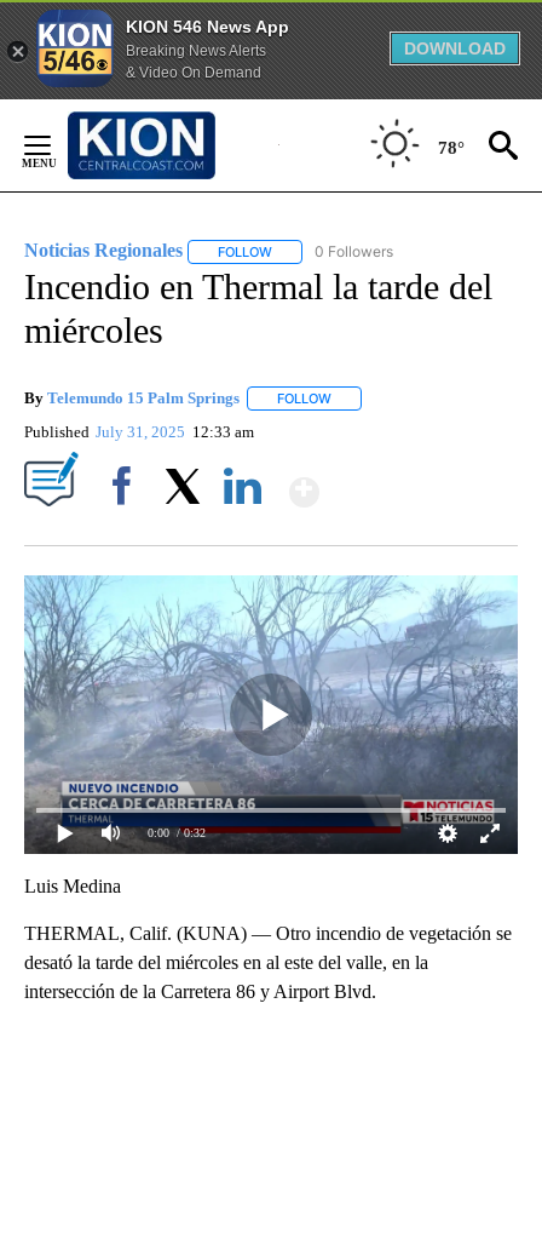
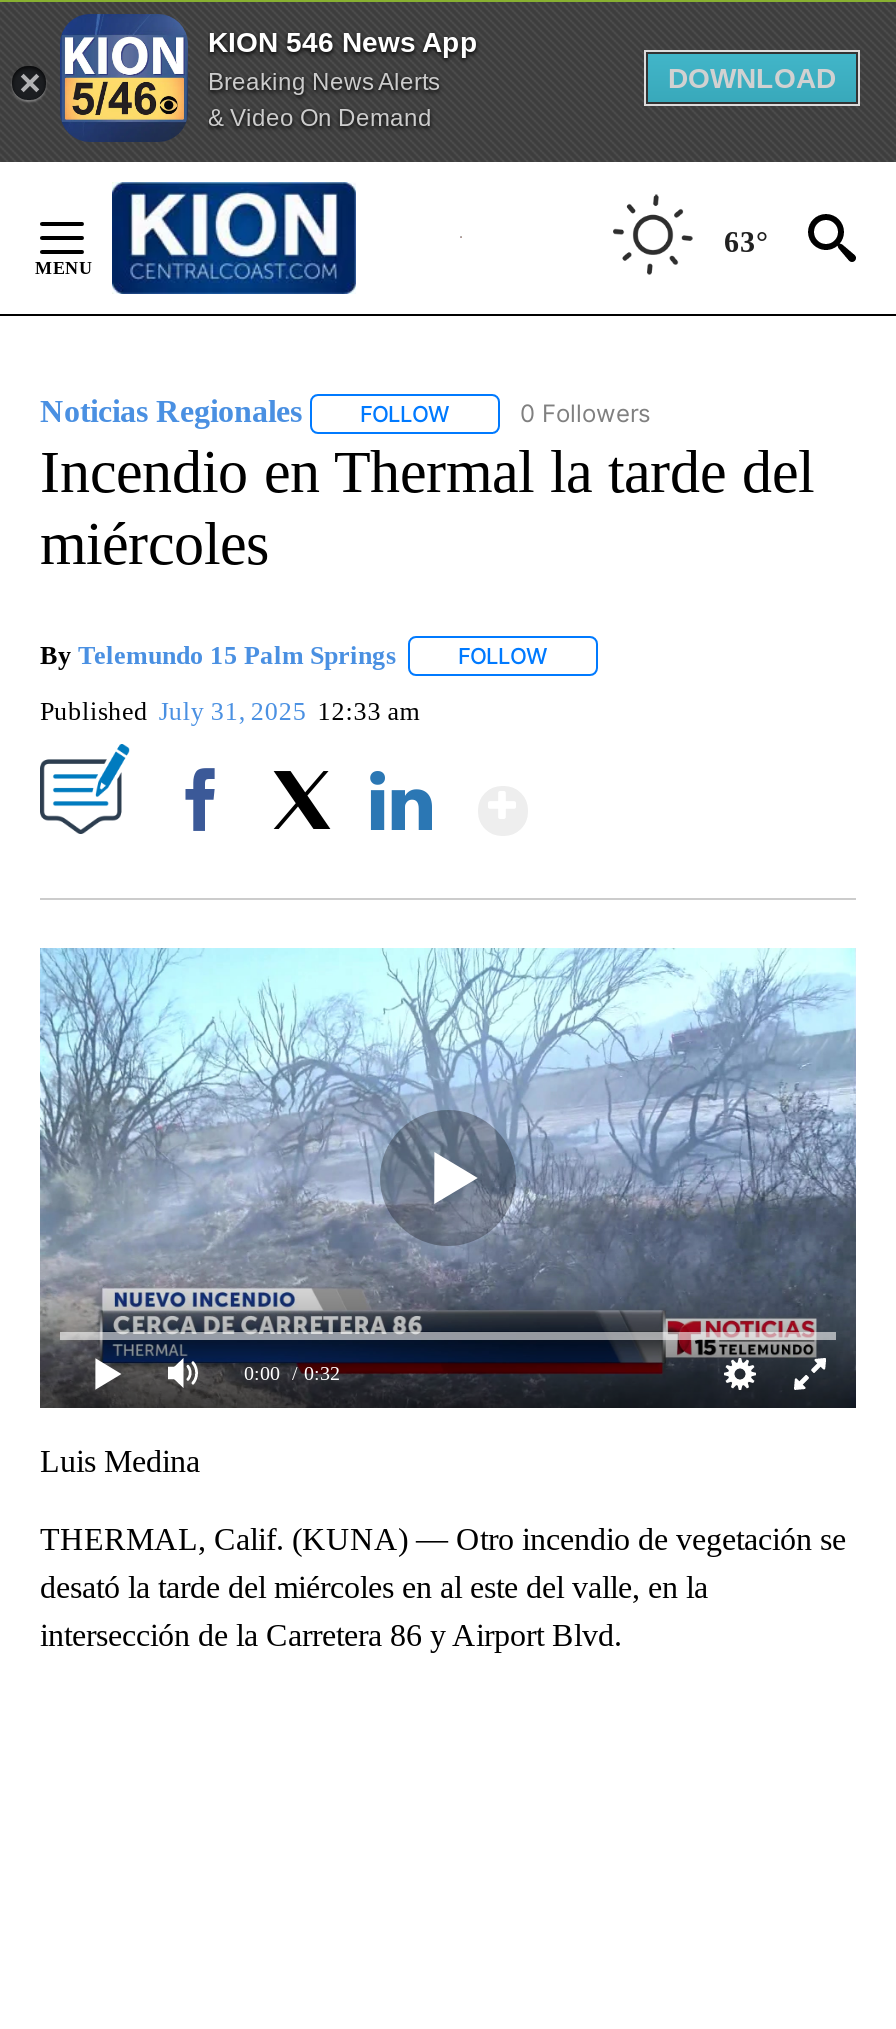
- 78°
+ 63°
